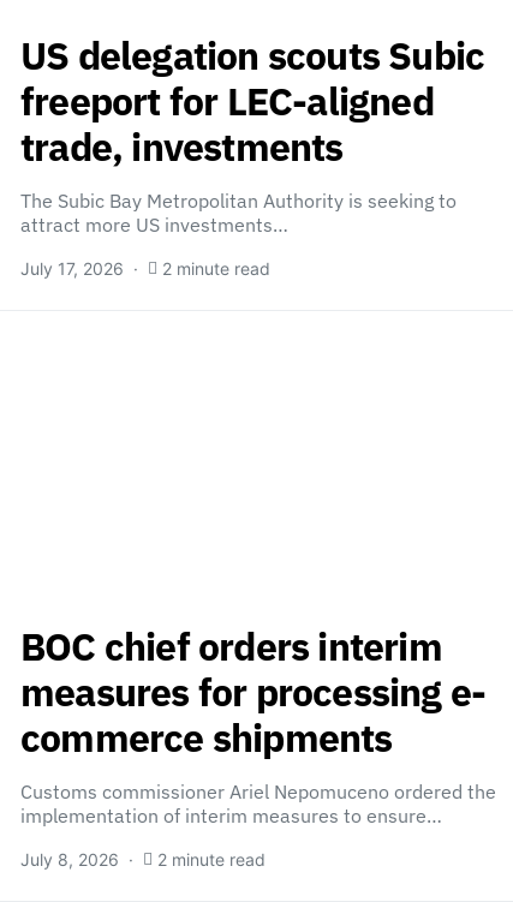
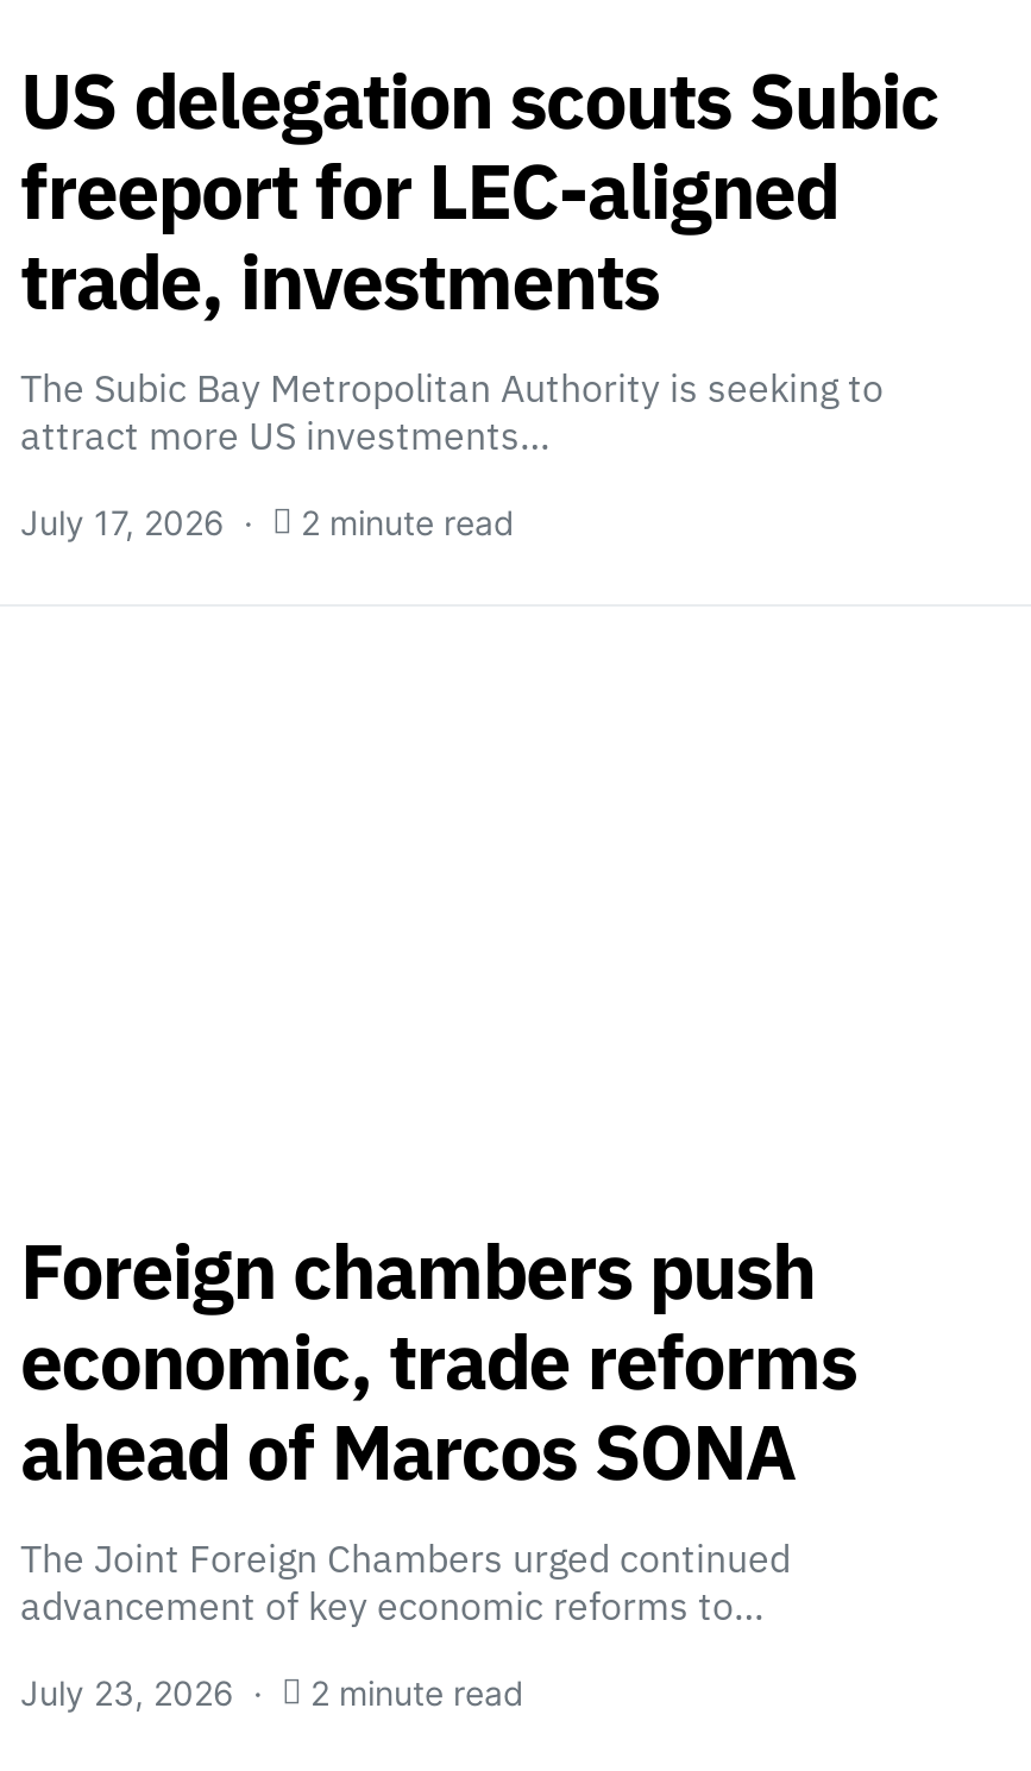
- BOC chief orders interim
- measures for processing e-
- commerce shipments
- Customs commissioner Ariel Nepomuceno ordered the
- implementation of interim measures to ensure…
+ Foreign chambers push
+ economic, trade reforms
+ ahead of Marcos SONA
+ The Joint Foreign Chambers urged continued
+ advancement of key economic reforms to…

- July 8, 2026 2 minute read
+ July 23, 2026 2 minute read
